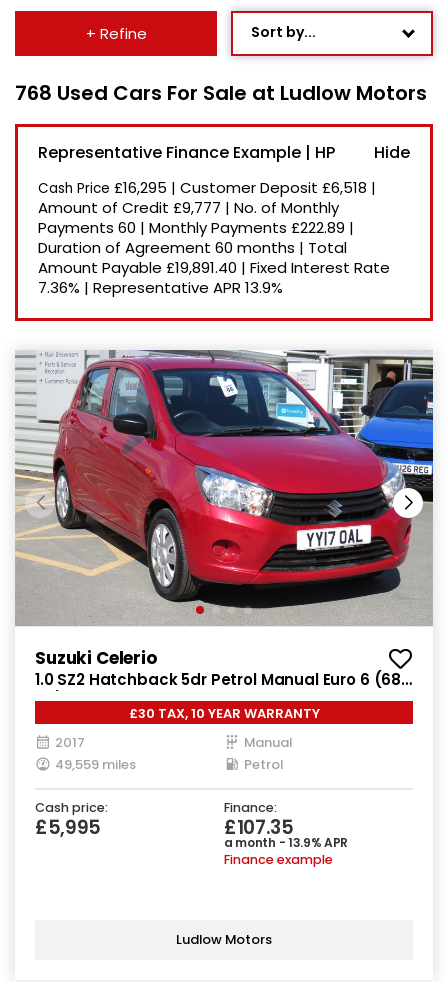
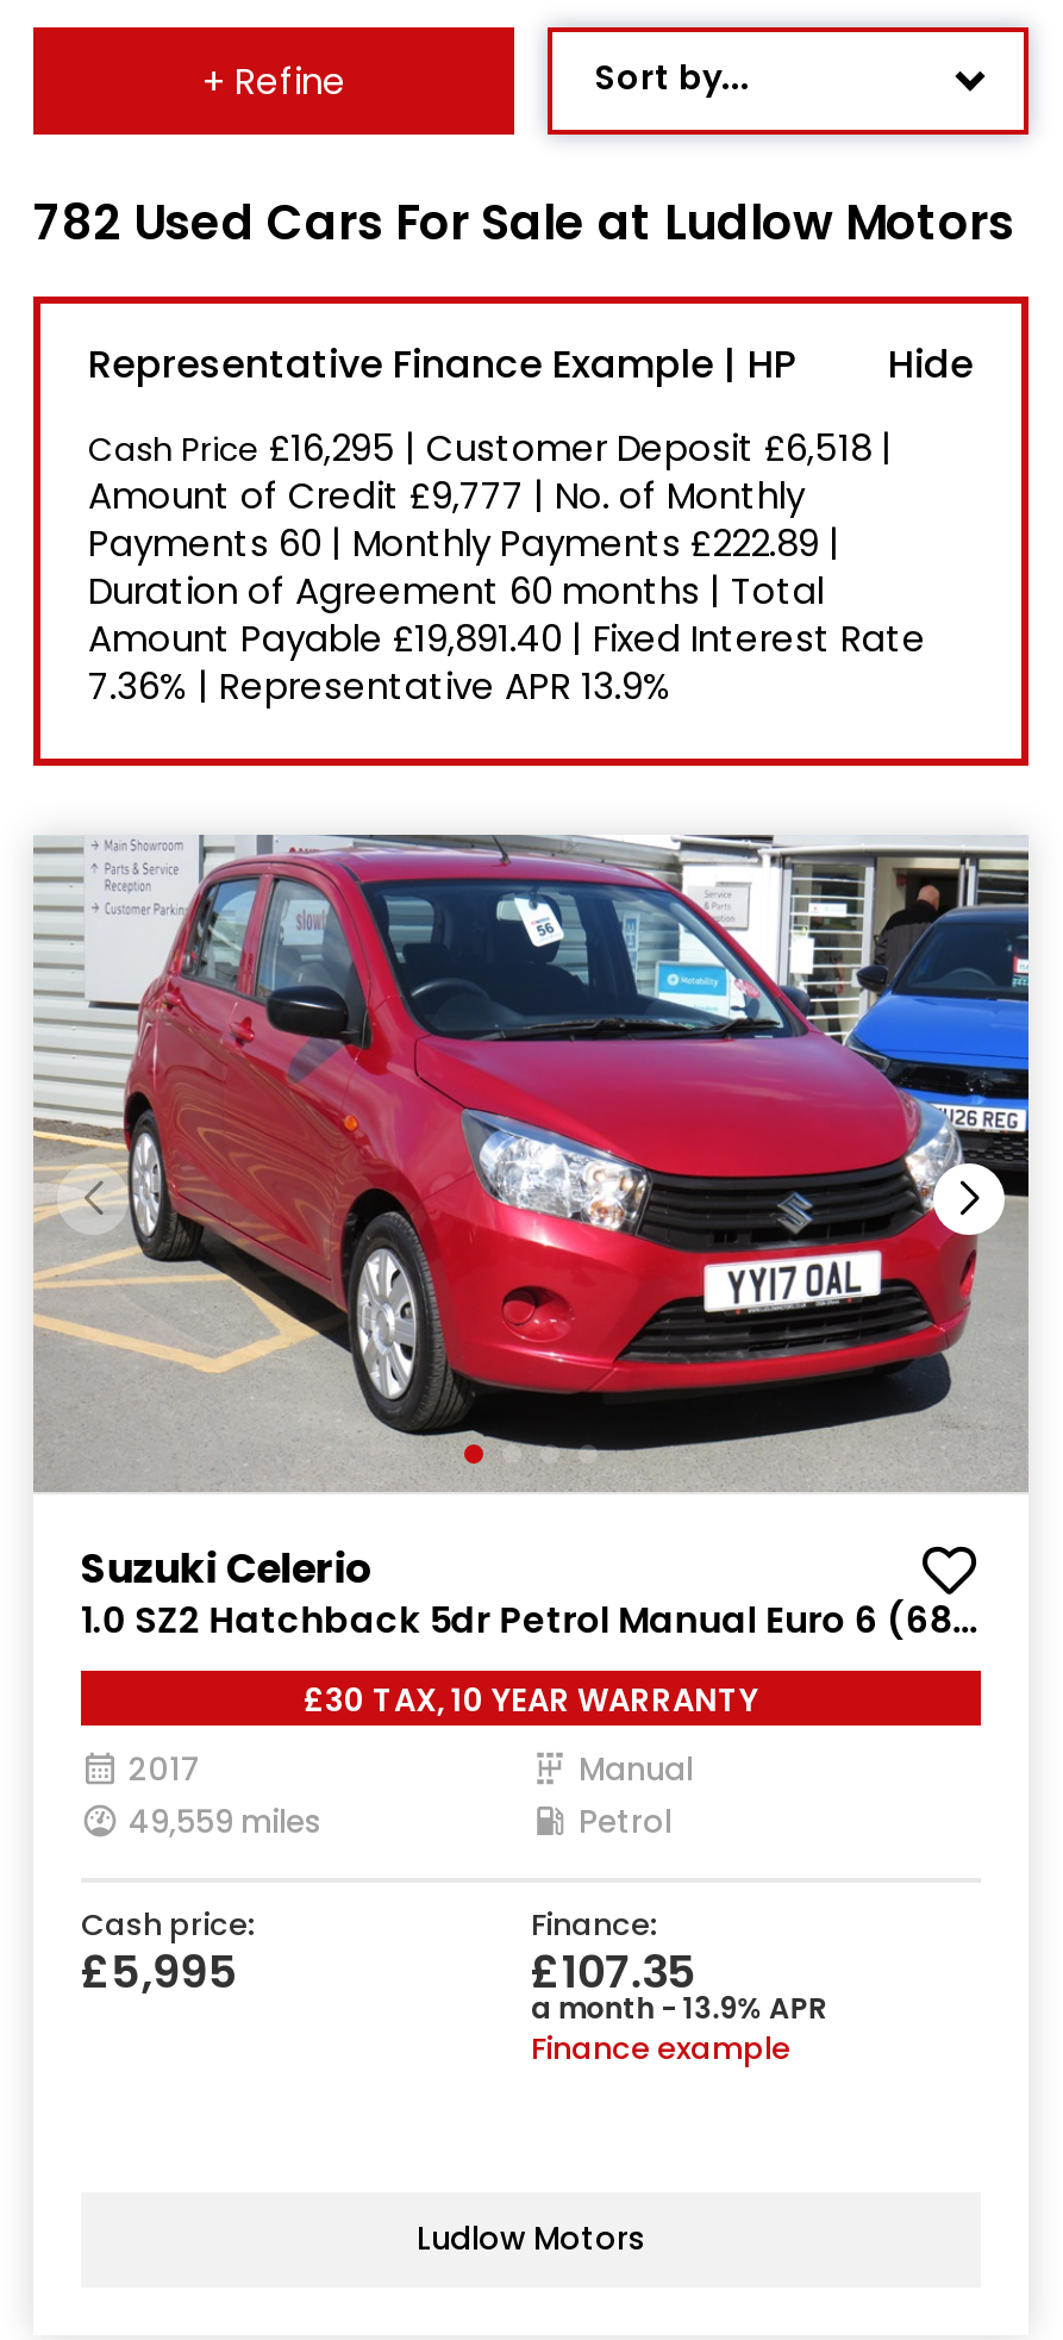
- 768 Used Cars For Sale at Ludlow Motors
+ 782 Used Cars For Sale at Ludlow Motors
